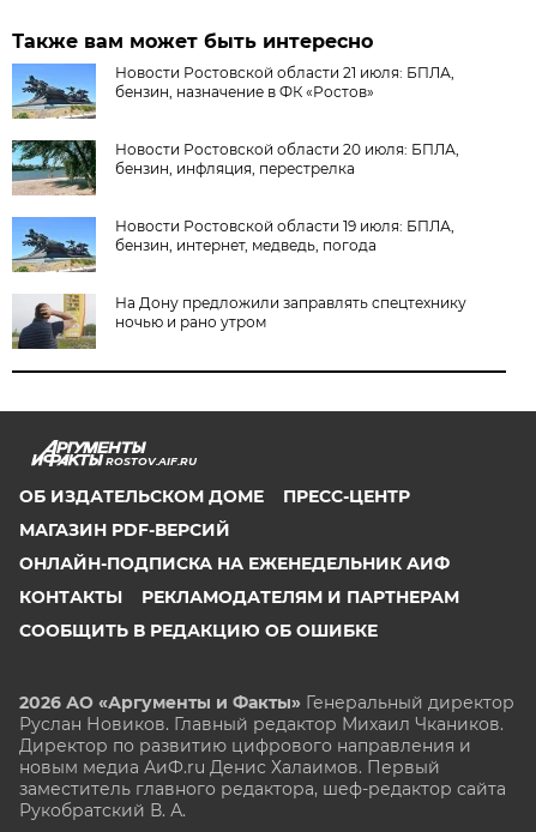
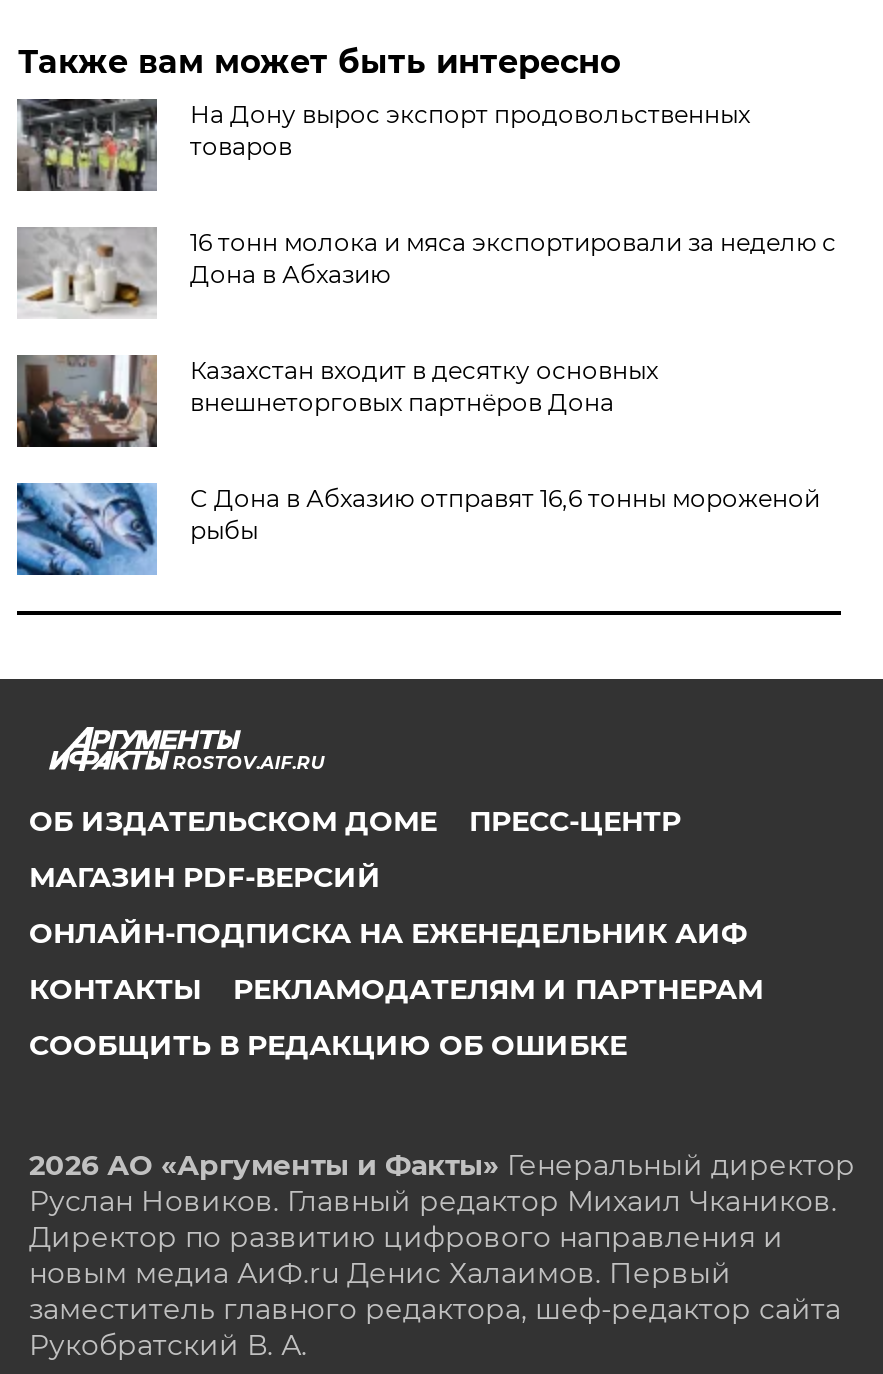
- [image]
- Новости Ростовской области 21 июля: БПЛА,
- бензин, назначение в ФК «Ростов»
+ [image]
+ На Дону вырос экспорт продовольственных
+ товаров

- [image]
- Новости Ростовской области 20 июля: БПЛА,
- бензин, инфляция, перестрелка
+ [image]
+ 16 тонн молока и мяса экспортировали за неделю с
+ Дона в Абхазию

- [image]
- Новости Ростовской области 19 июля: БПЛА,
- бензин, интернет, медведь, погода
+ [image]
+ Казахстан входит в десятку основных
+ внешнеторговых партнёров Дона

- [image]
- На Дону предложили заправлять спецтехнику
- ночью и рано утром
+ [image]
+ С Дона в Абхазию отправят 16,6 тонны мороженой
+ рыбы
